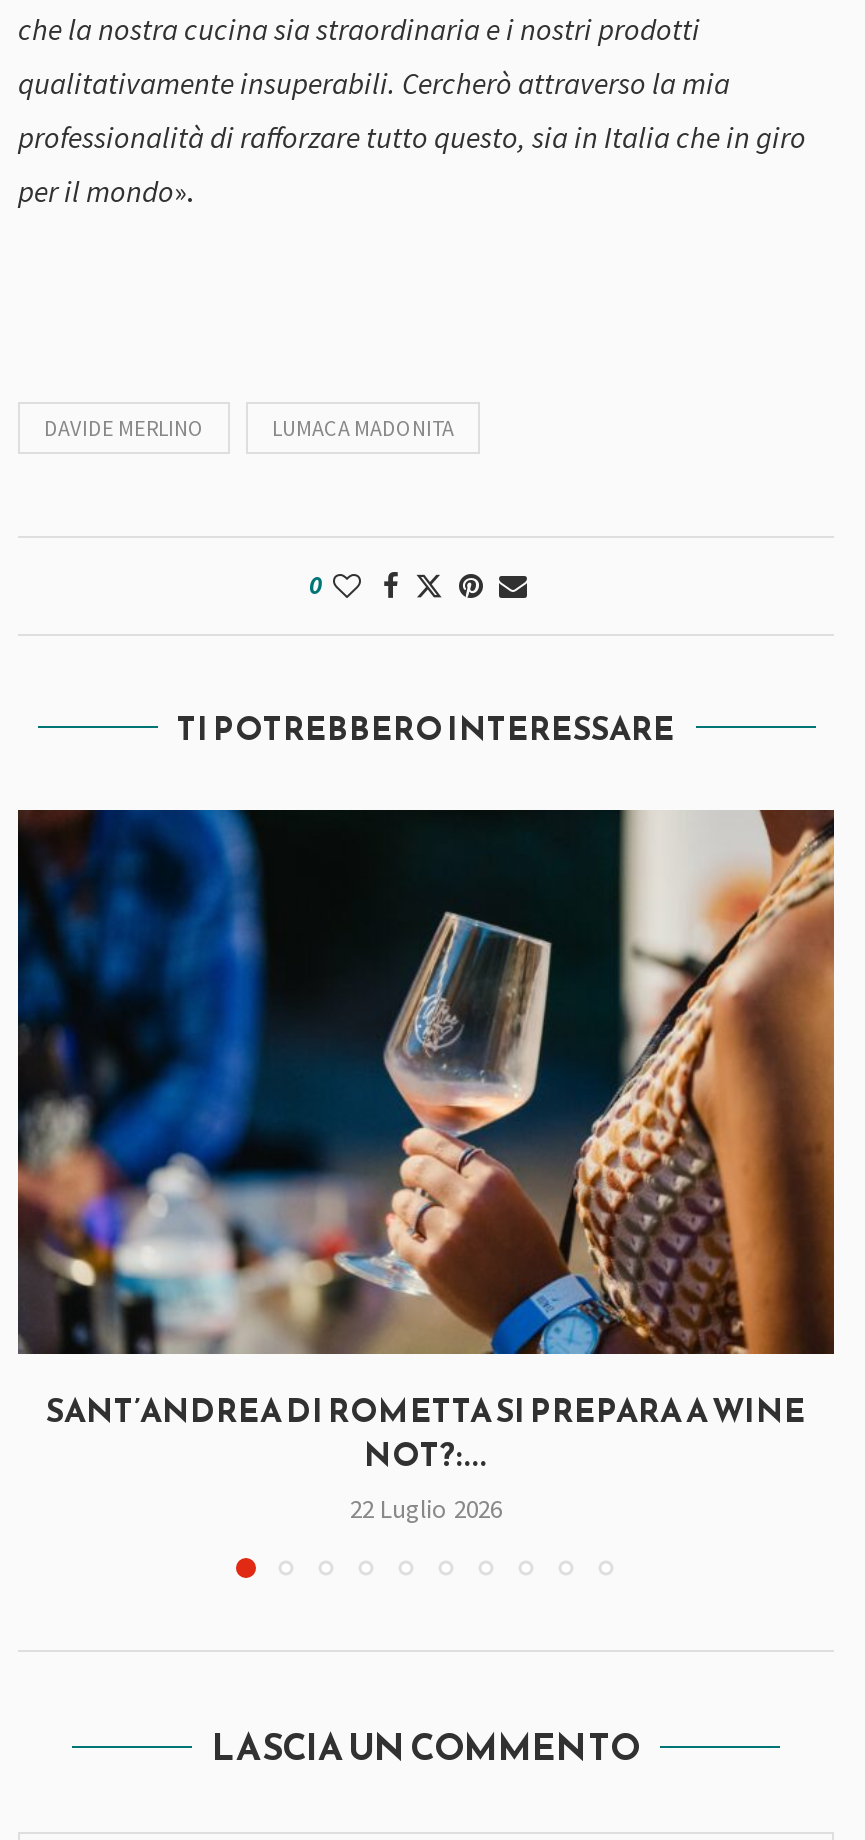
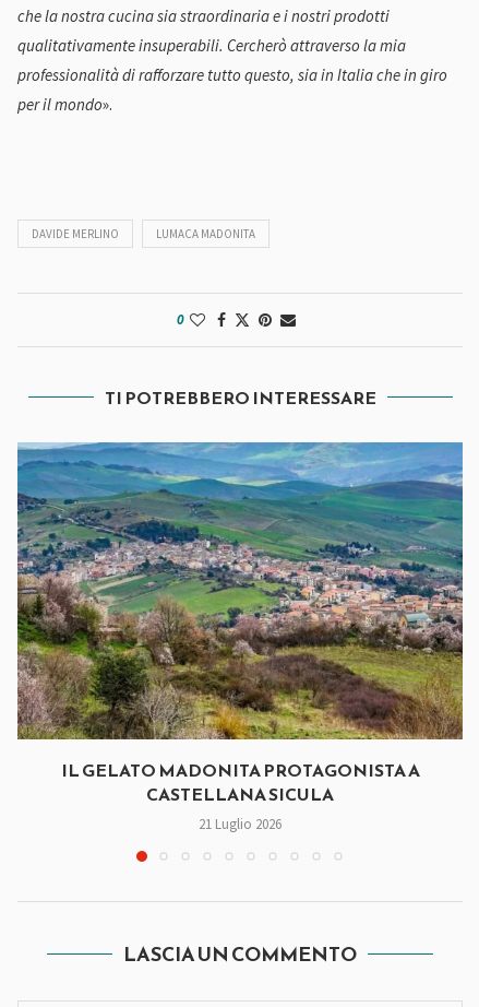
- [image]
- SANT’ANDREA DI ROMETTA SI PREPARA A WINE
- NOT?:...
- 22 Luglio 2026
+ [image]
+ IL GELATO MADONITA PROTAGONISTA A
+ CASTELLANA SICULA
+ 21 Luglio 2026
